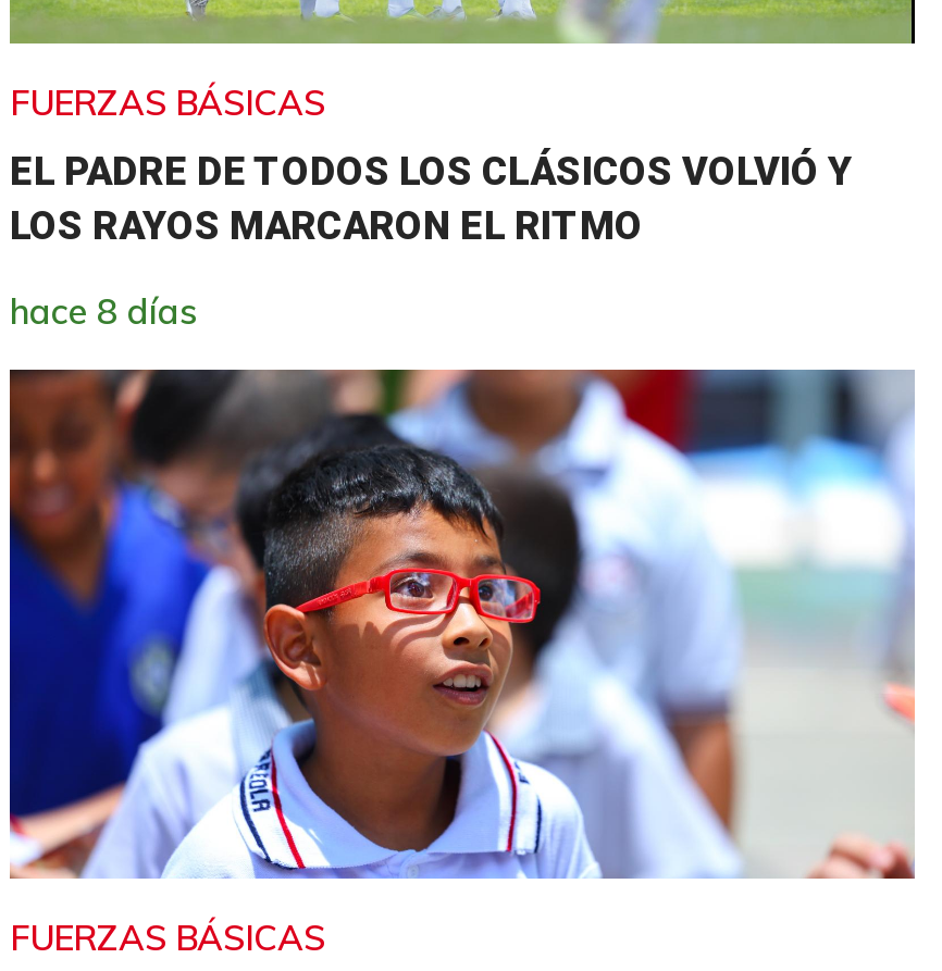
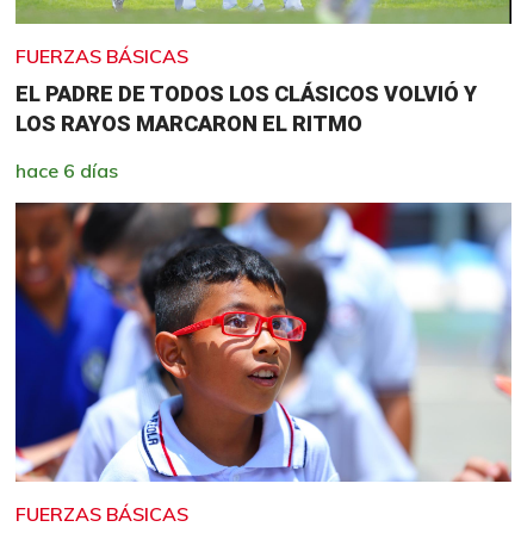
- hace 8 días
+ hace 6 días
